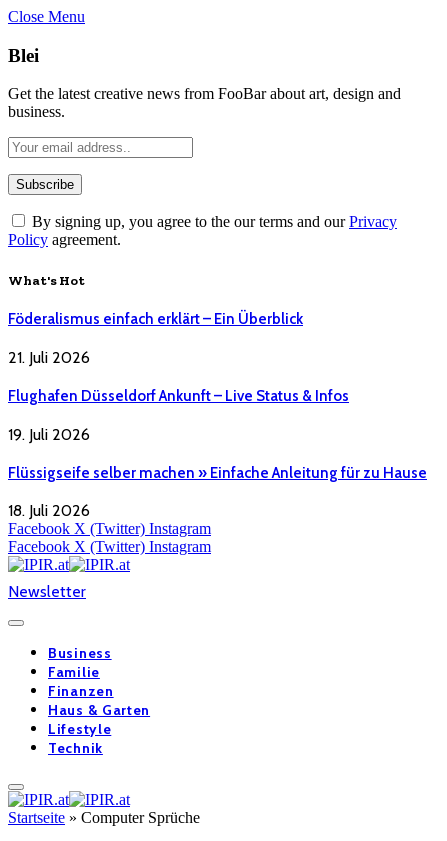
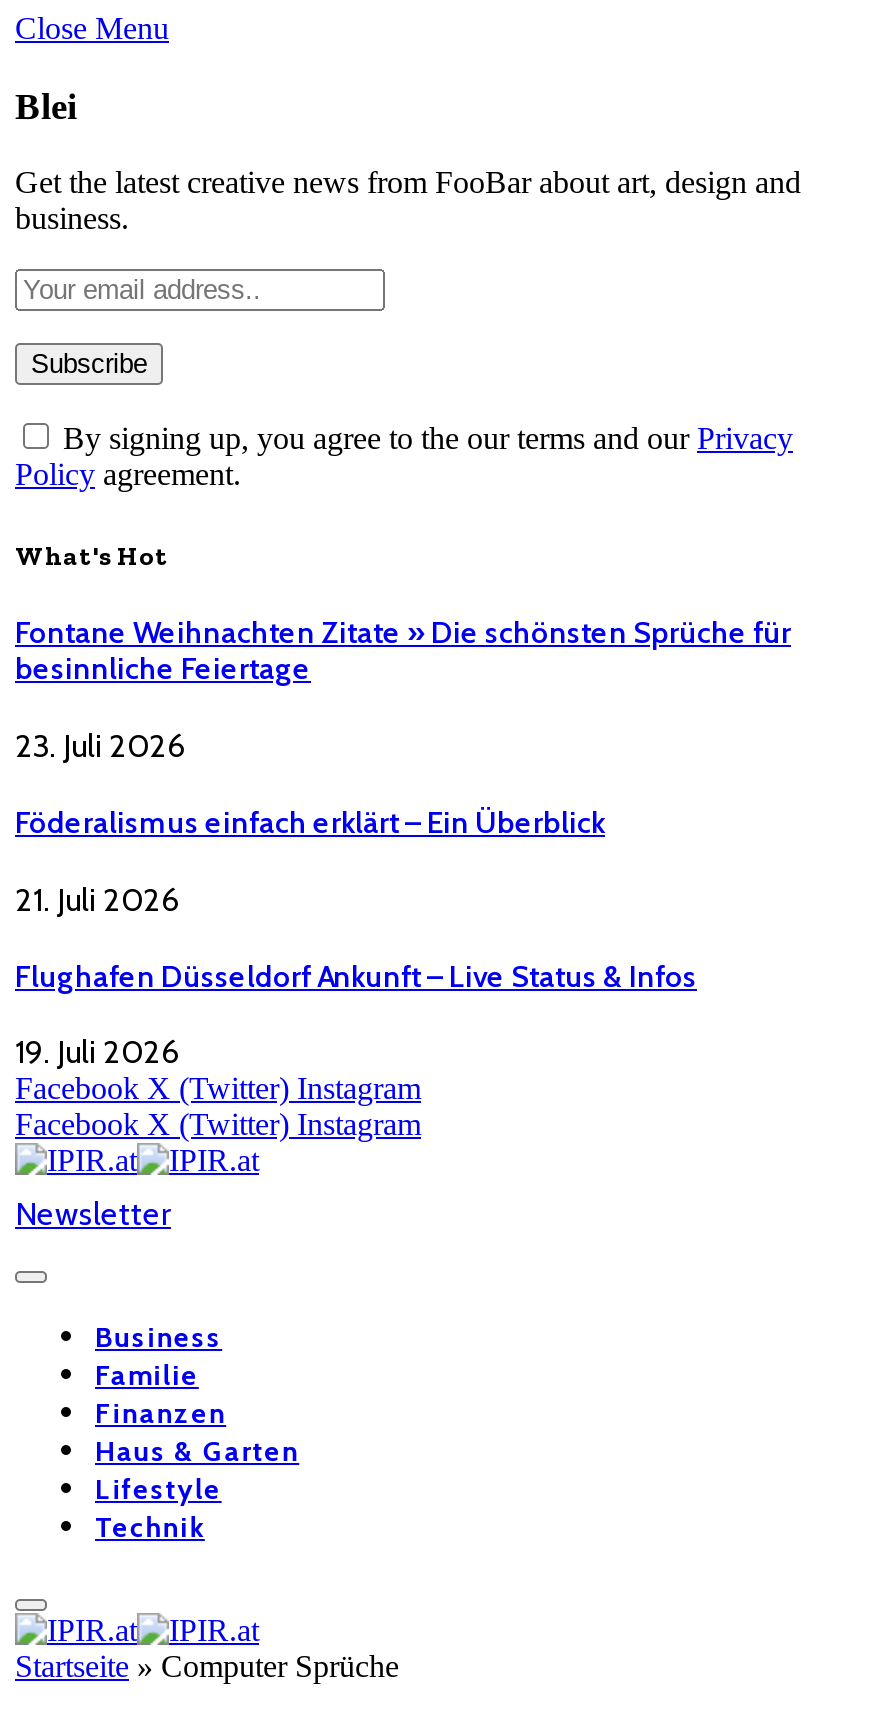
+ Fontane Weihnachten Zitate » Die schönsten Sprüche für
+ besinnliche Feiertage
+ 23. Juli 2026

moved down: Föderalismus einfach erklärt – Ein Überblick | 21. Juli 2026 | Flughafen Düsseldorf Ankunft – Live Status & Infos | 19. Juli 2026

- Flüssigseife selber machen » Einfache Anleitung für zu Hause
- 18. Juli 2026
